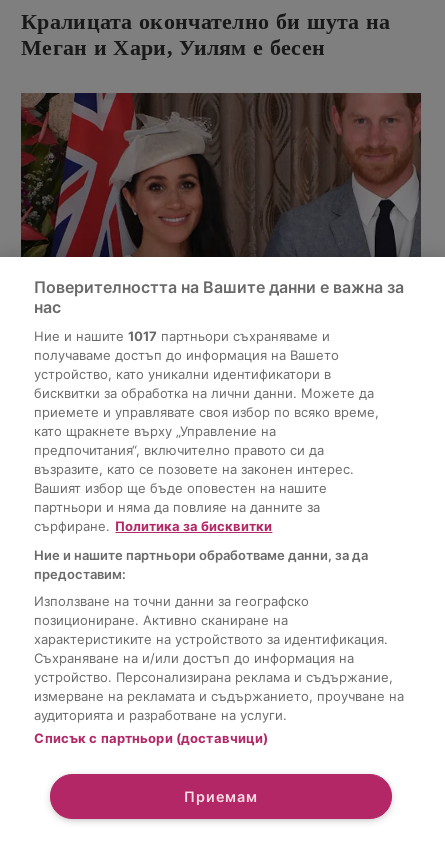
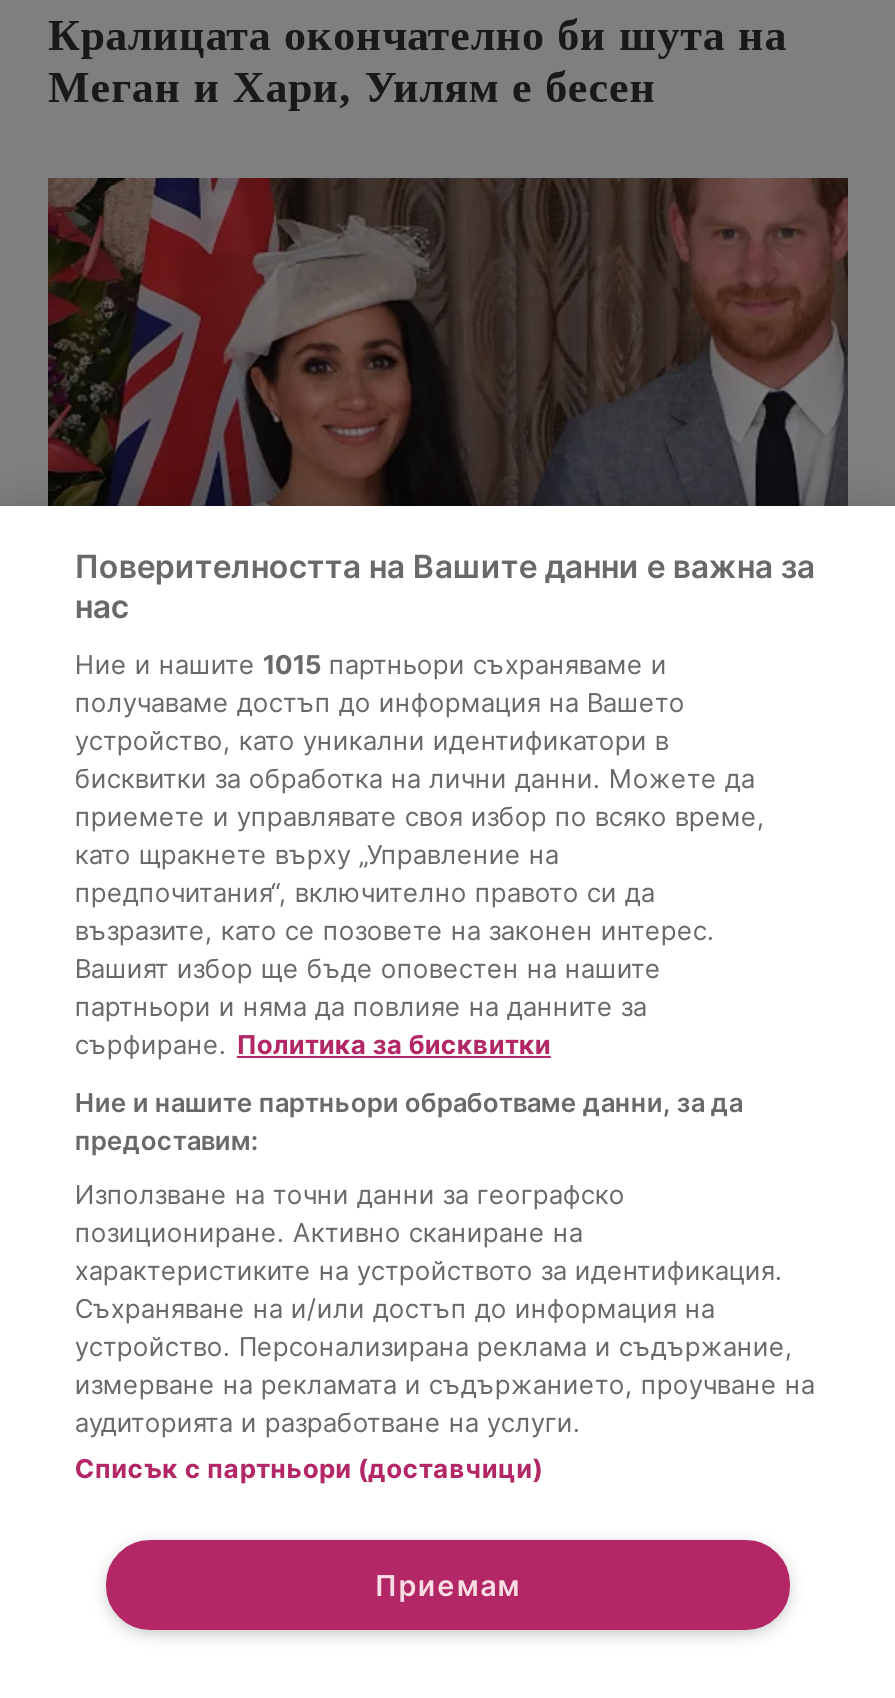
- Ние и нашите 1017 партньори съхраняваме и
+ Ние и нашите 1015 партньори съхраняваме и
